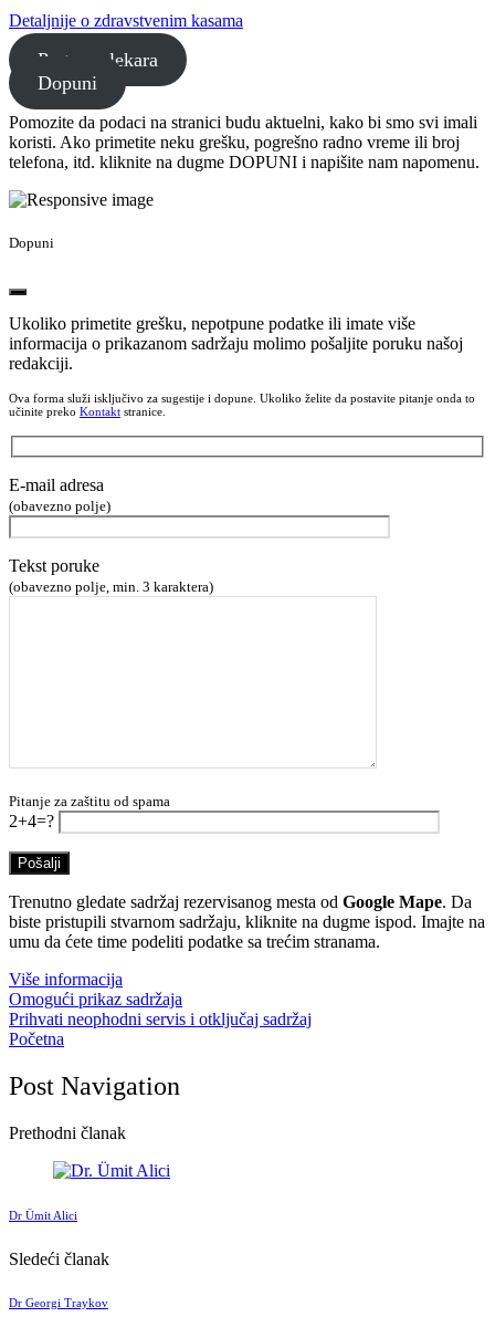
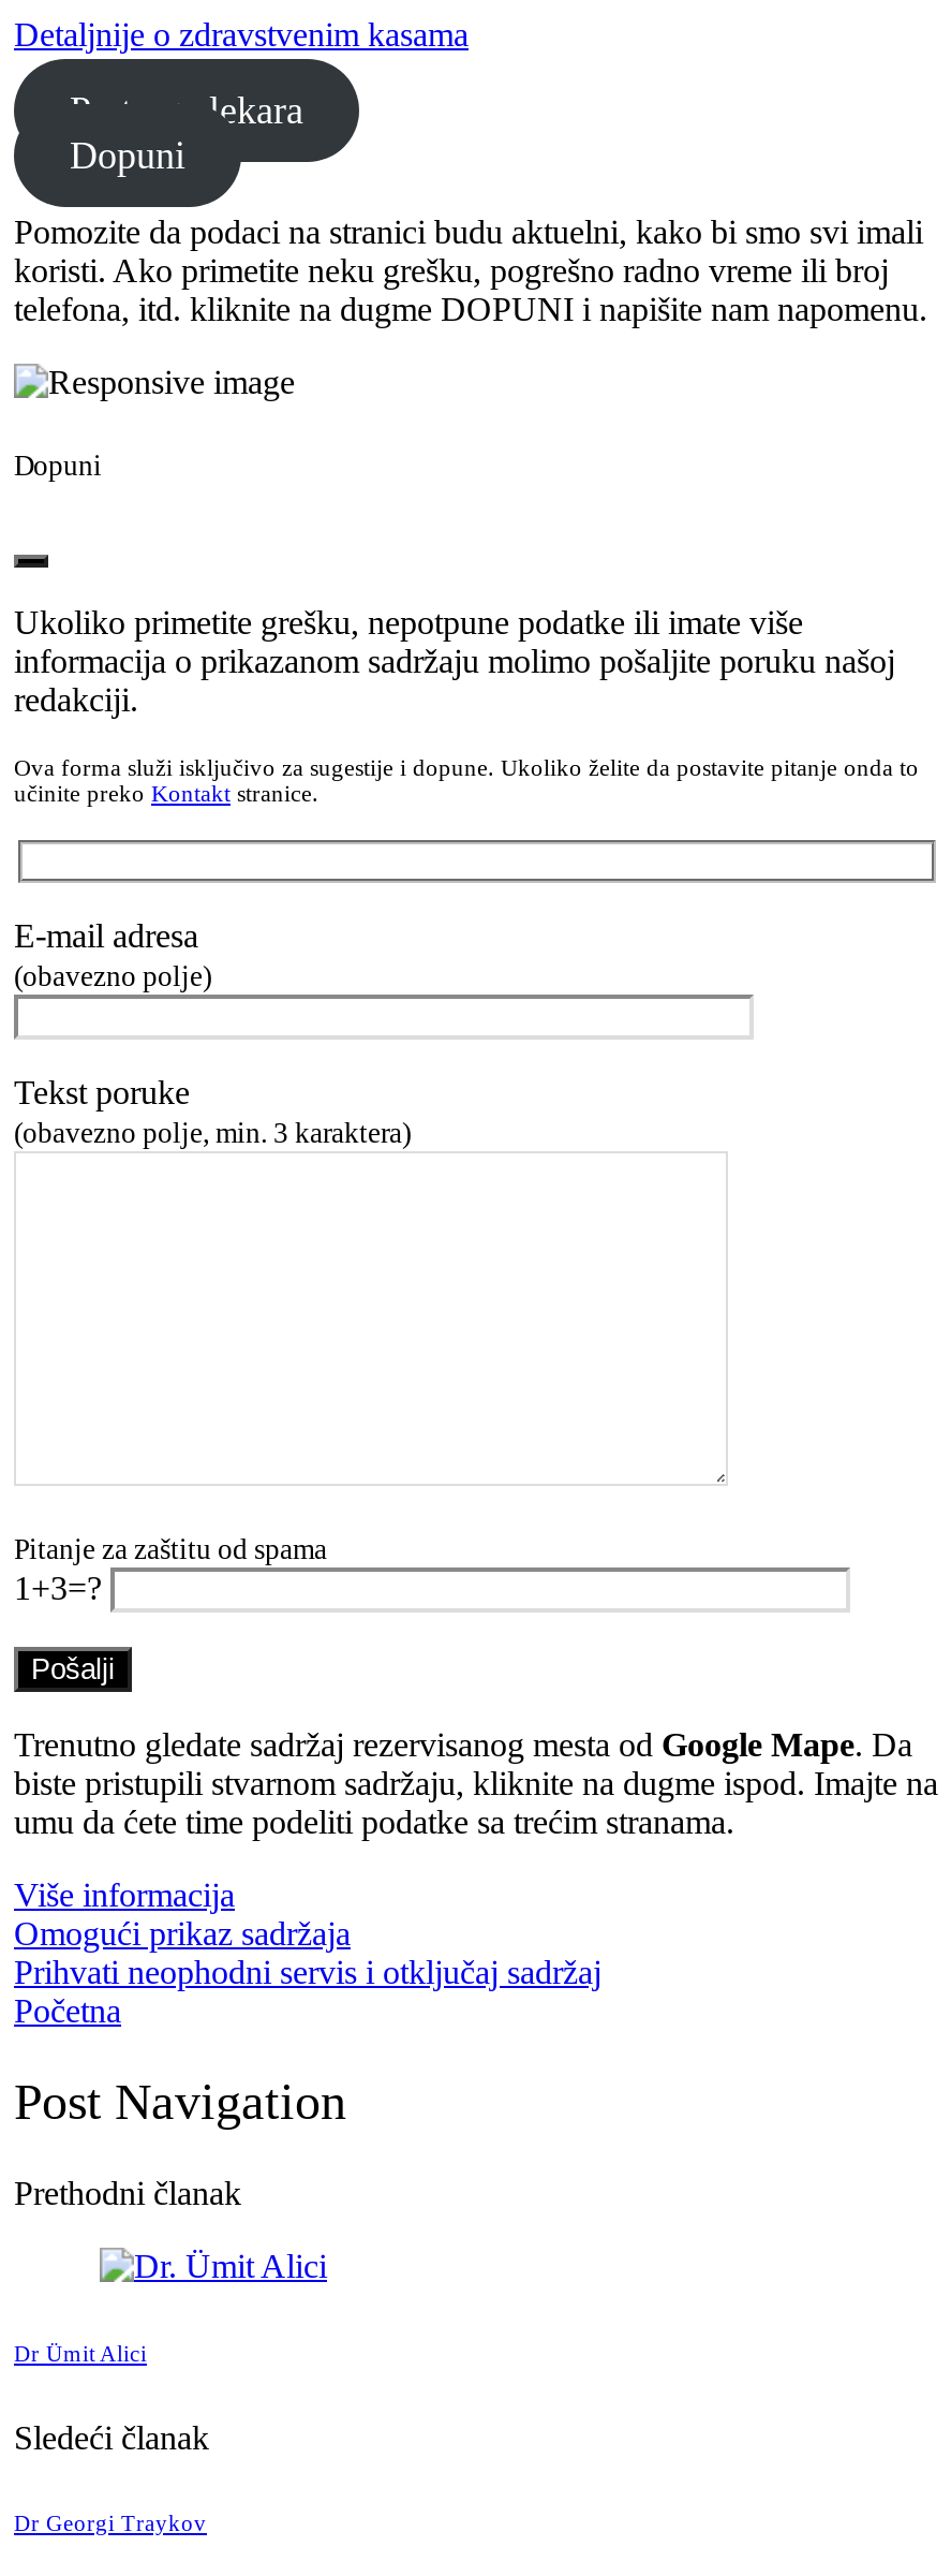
- 2+4=?
+ 1+3=?
